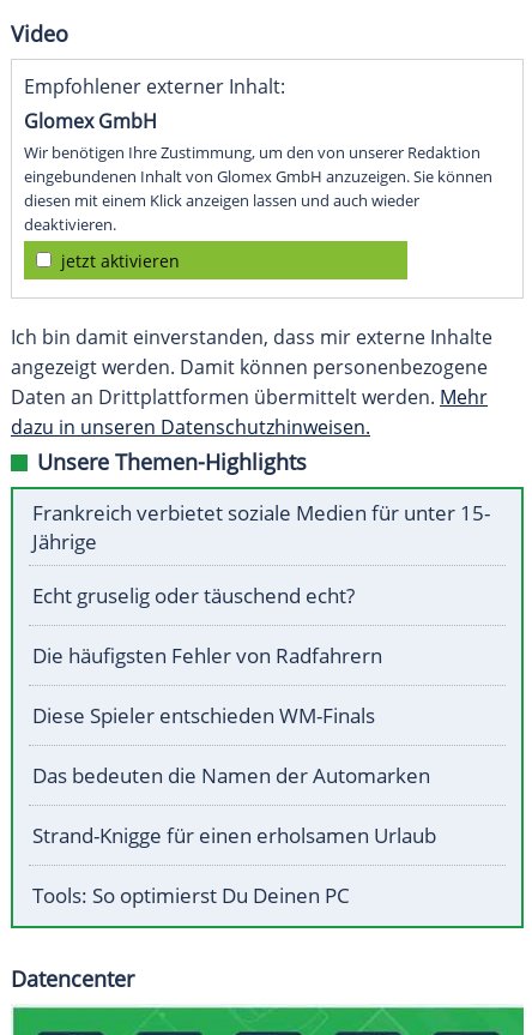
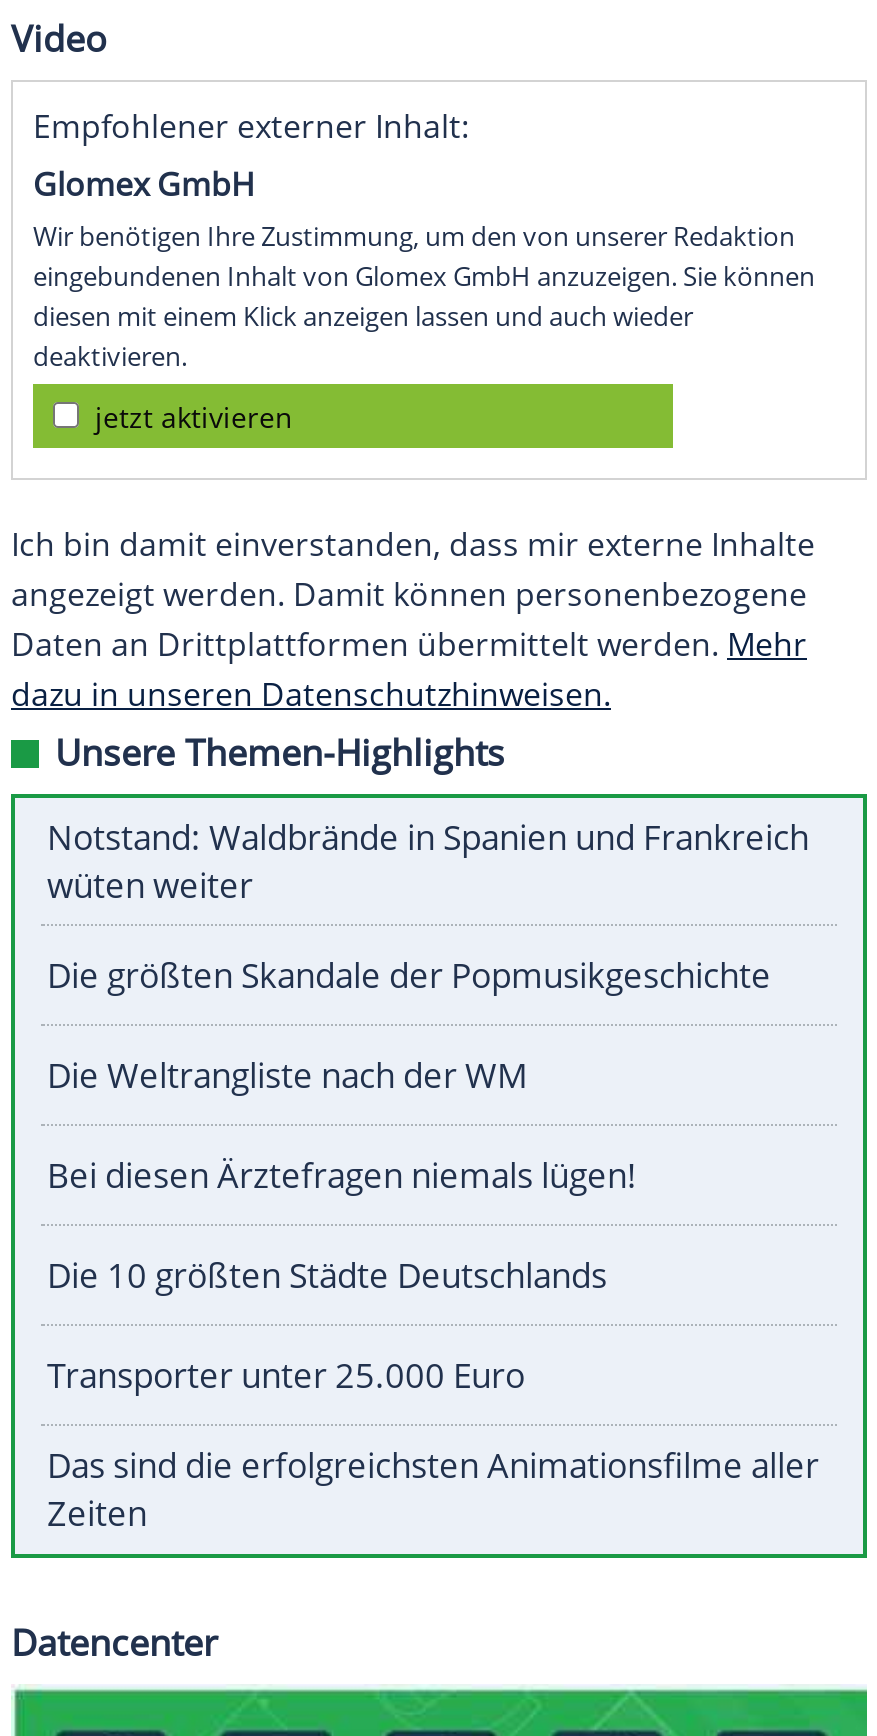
- Frankreich verbietet soziale Medien für unter 15-
- Jährige
+ Notstand: Waldbrände in Spanien und Frankreich
+ wüten weiter

- Echt gruselig oder täuschend echt?
+ Die größten Skandale der Popmusikgeschichte

- Die häufigsten Fehler von Radfahrern
+ Die Weltrangliste nach der WM

- Diese Spieler entschieden WM-Finals
+ Bei diesen Ärztefragen niemals lügen!

- Das bedeuten die Namen der Automarken
+ Die 10 größten Städte Deutschlands

- Strand-Knigge für einen erholsamen Urlaub
+ Transporter unter 25.000 Euro

- Tools: So optimierst Du Deinen PC
+ Das sind die erfolgreichsten Animationsfilme aller
+ Zeiten
